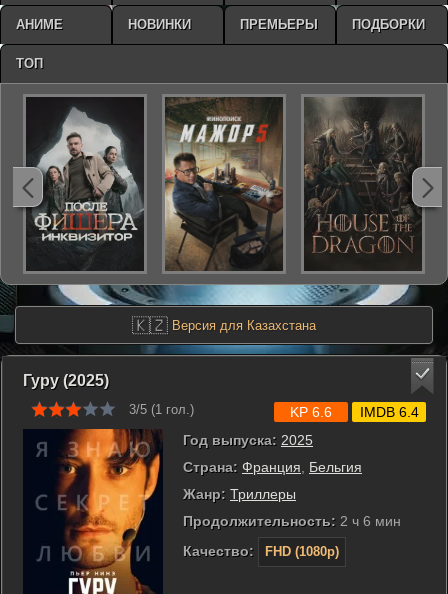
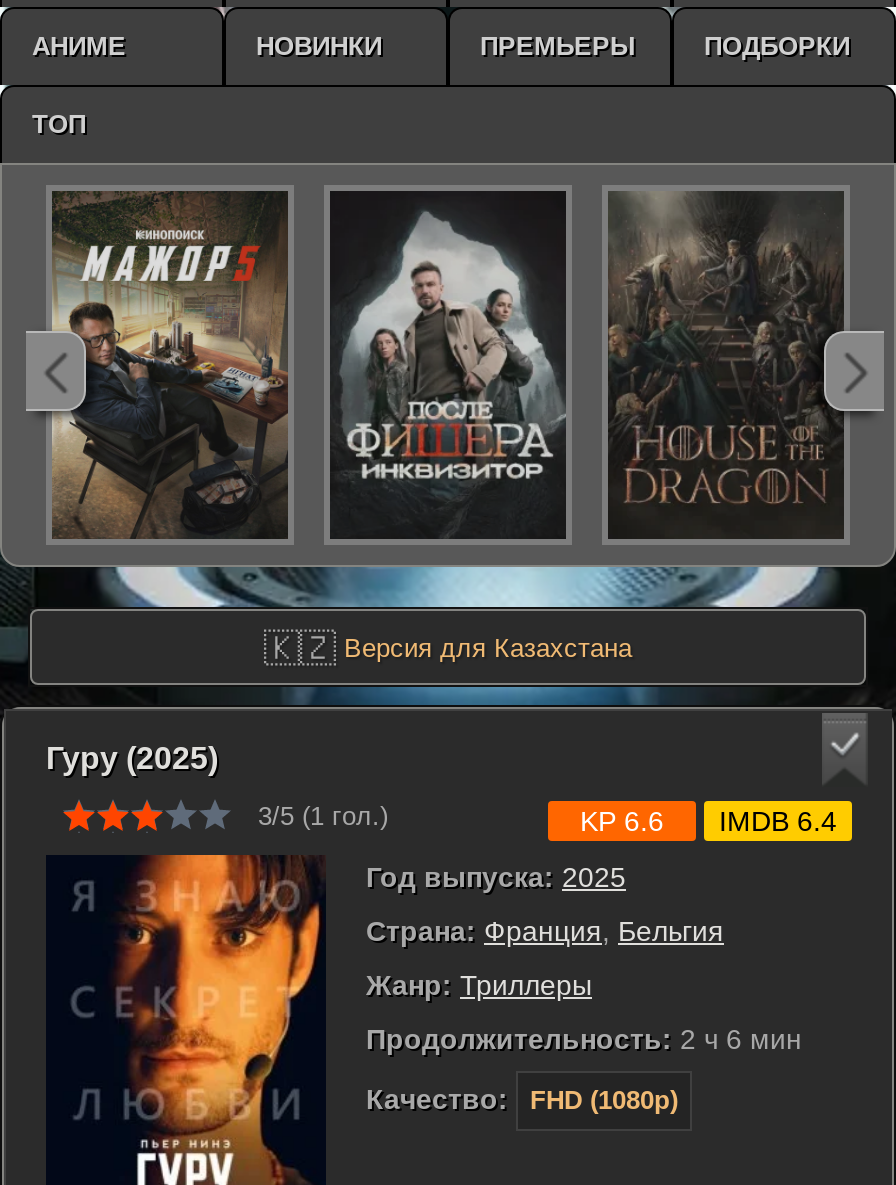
- [image]
+ [image]

- [image]
+ [image]
